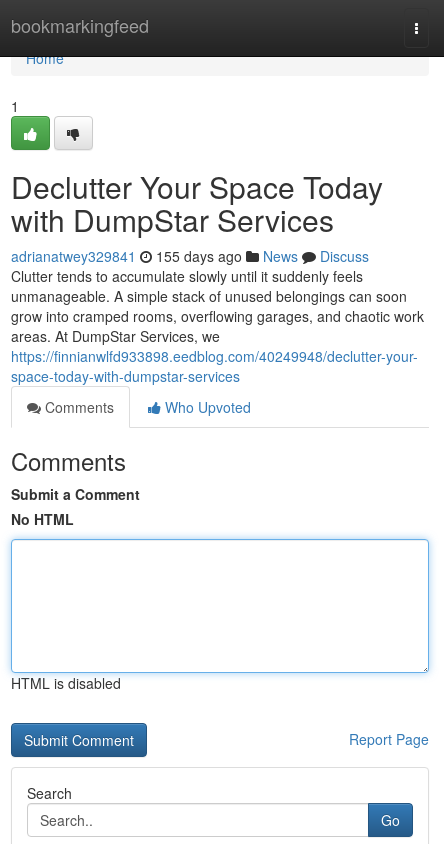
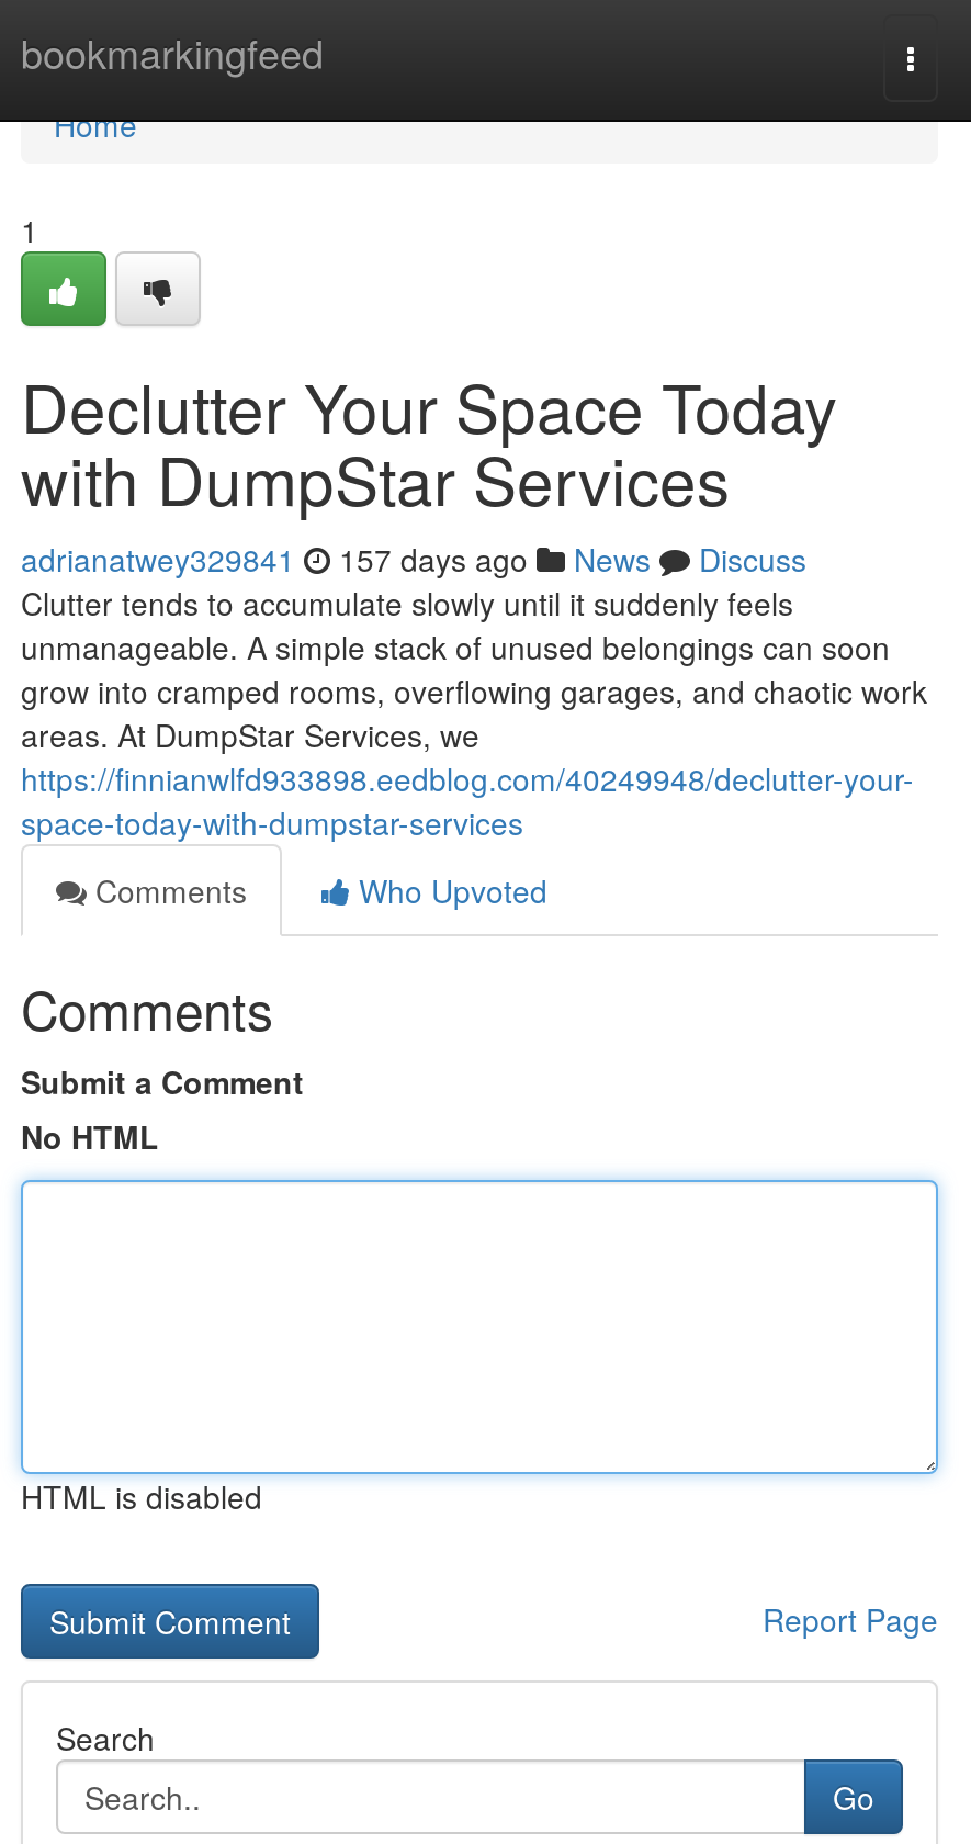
- adrianatwey329841 155 days ago News Discuss
+ adrianatwey329841 157 days ago News Discuss
